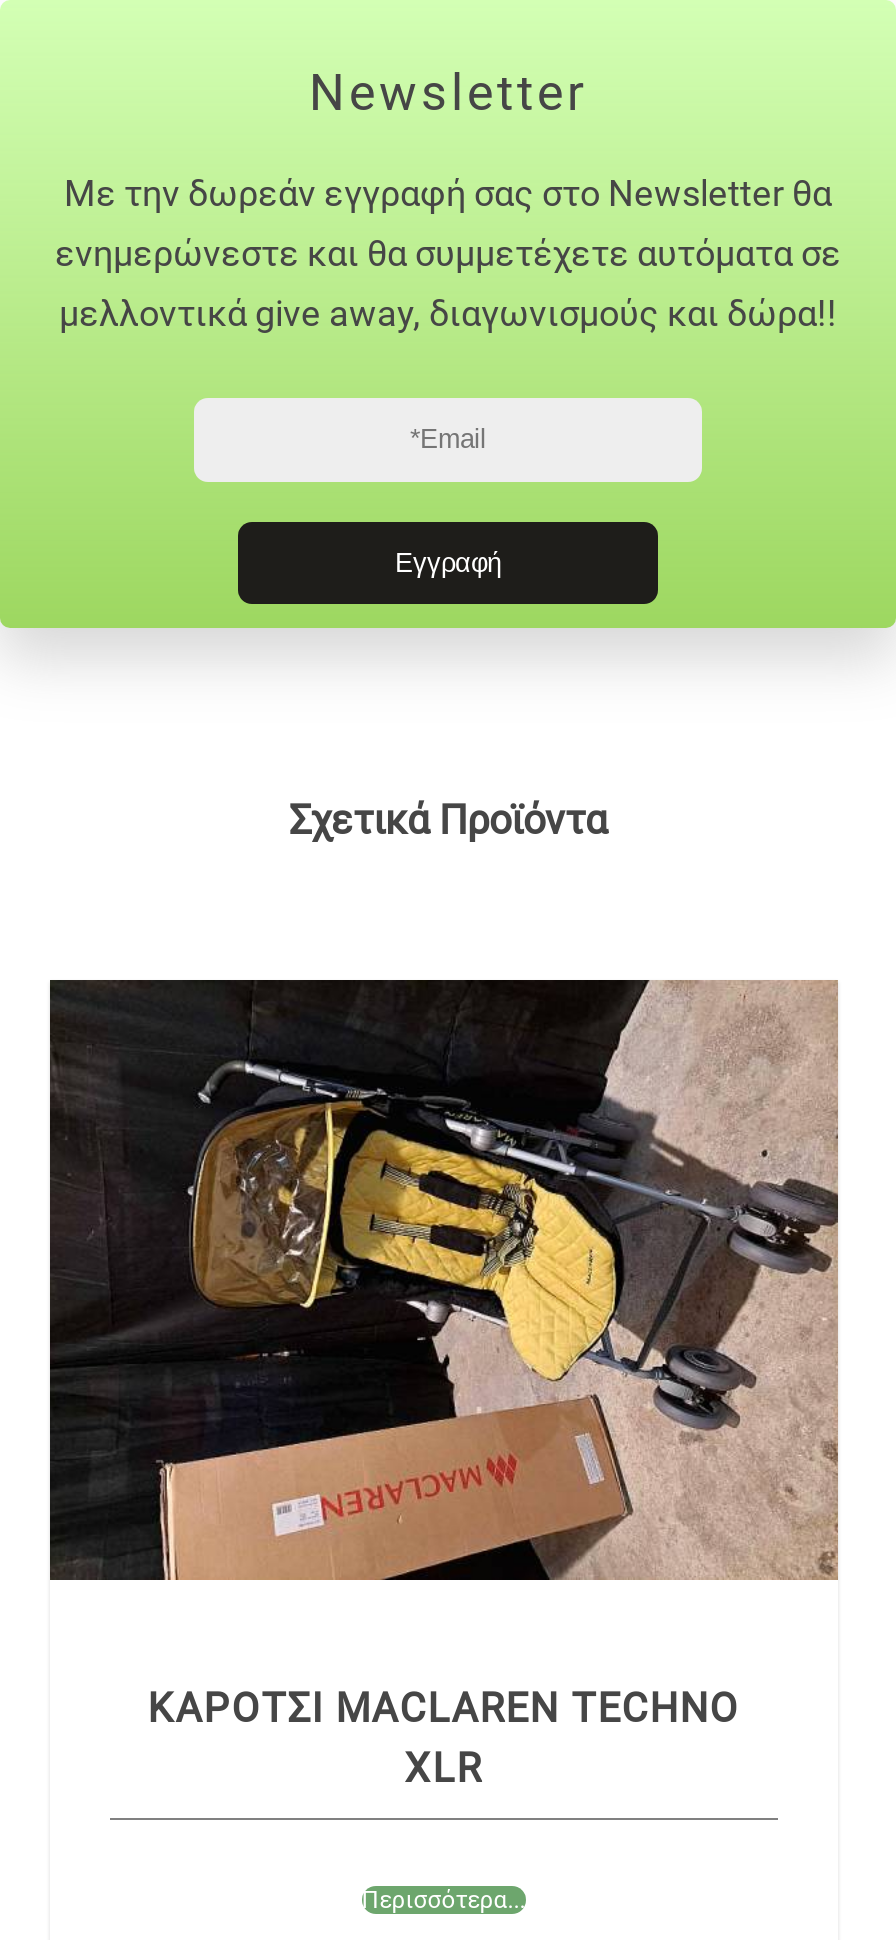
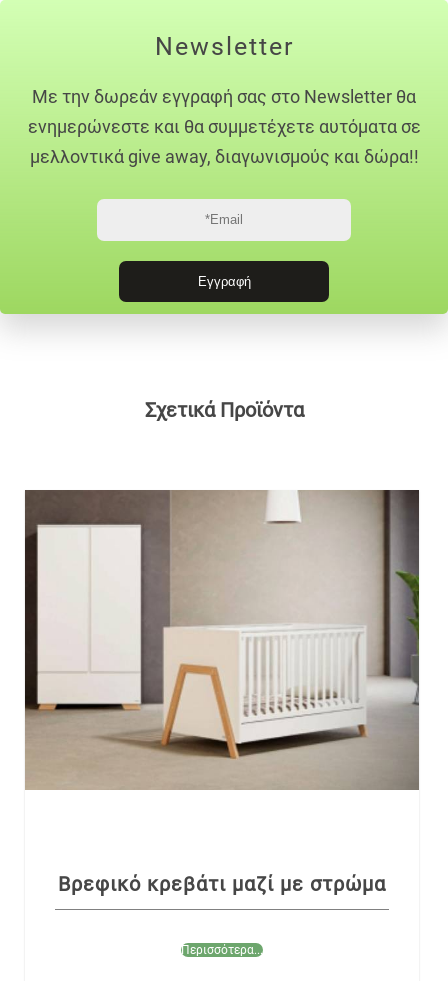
- [image]
+ [image]

- ΚΑΡΟΤΣΙ MΑCLAREN TECHNO
- XLR
+ Βρεφικό κρεβάτι μαζί με στρώμα
